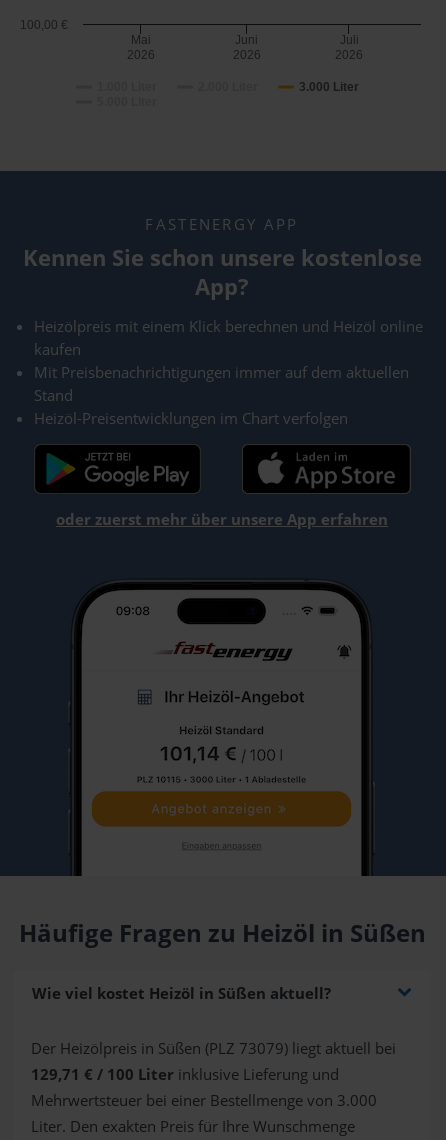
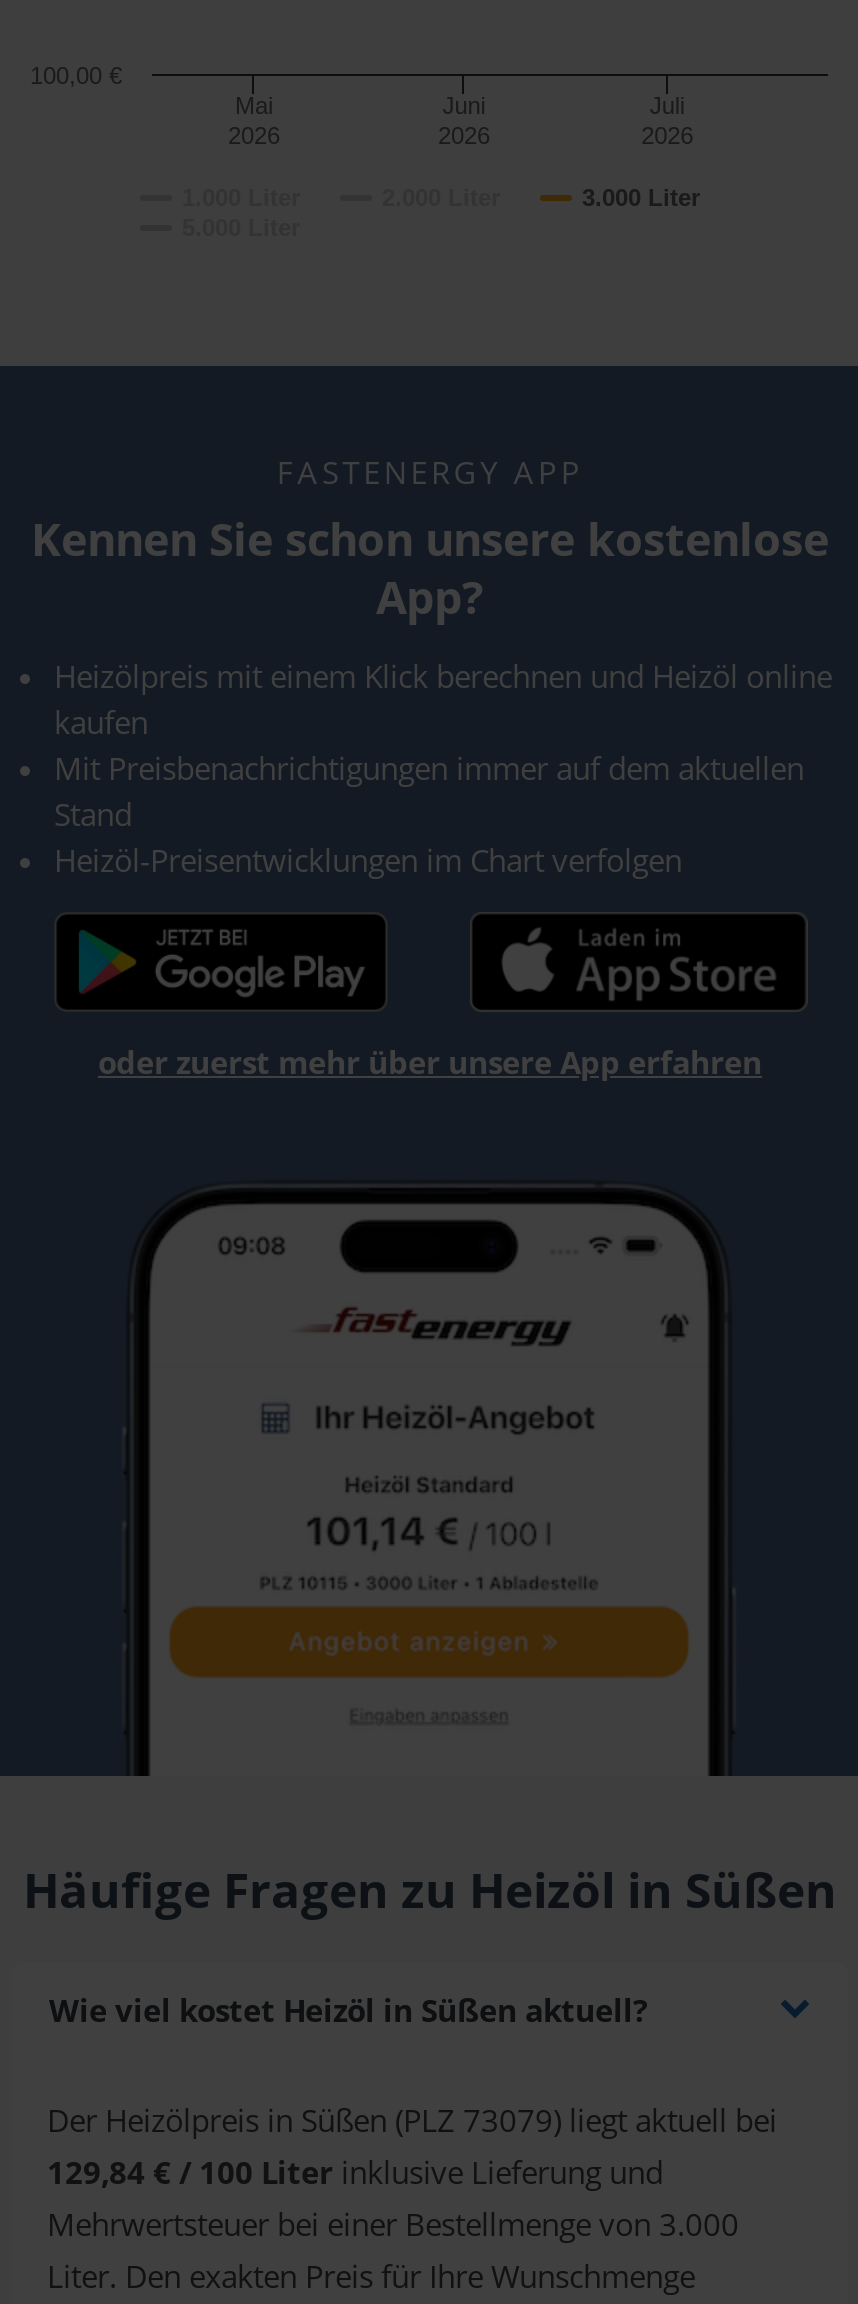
- 129,71 € / 100 Liter inklusive Lieferung und
+ 129,84 € / 100 Liter inklusive Lieferung und
